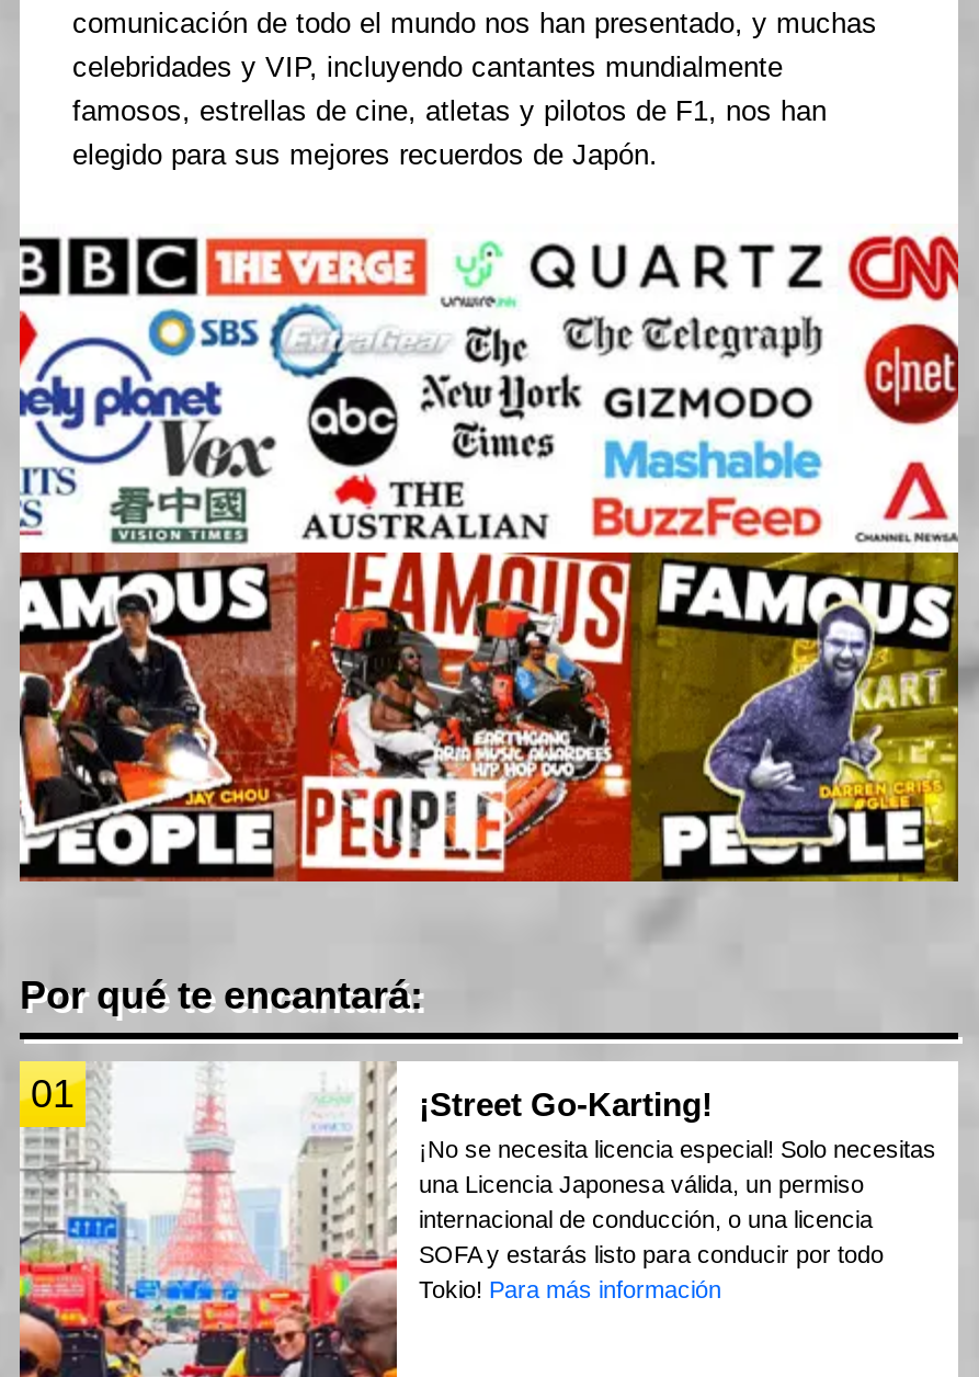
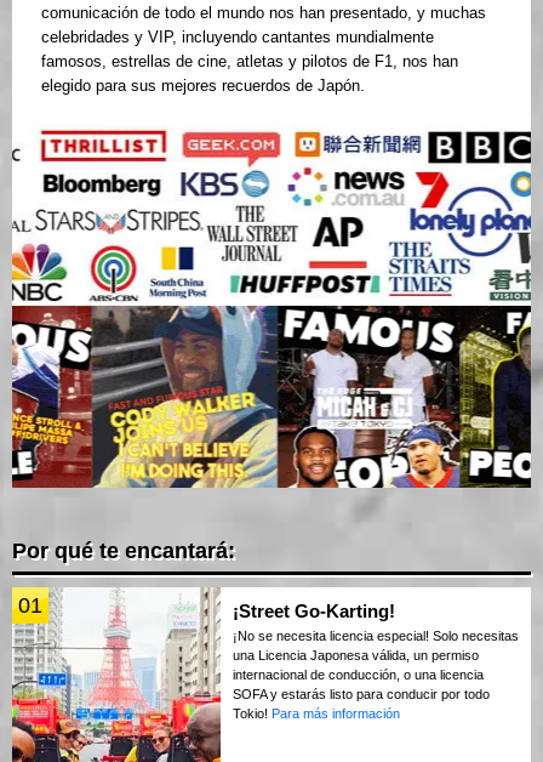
- [image]
+ [image]
